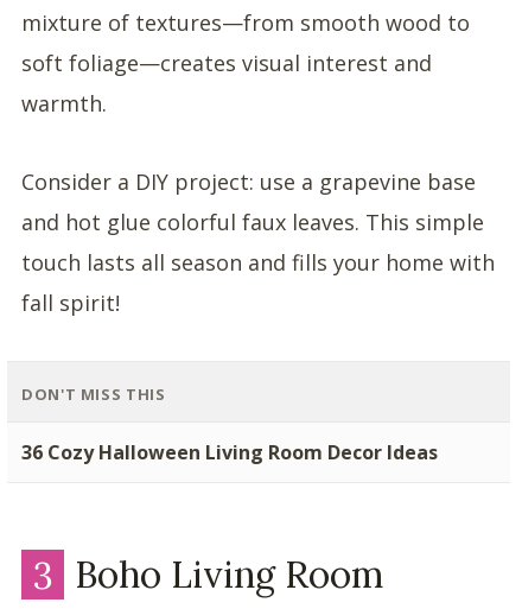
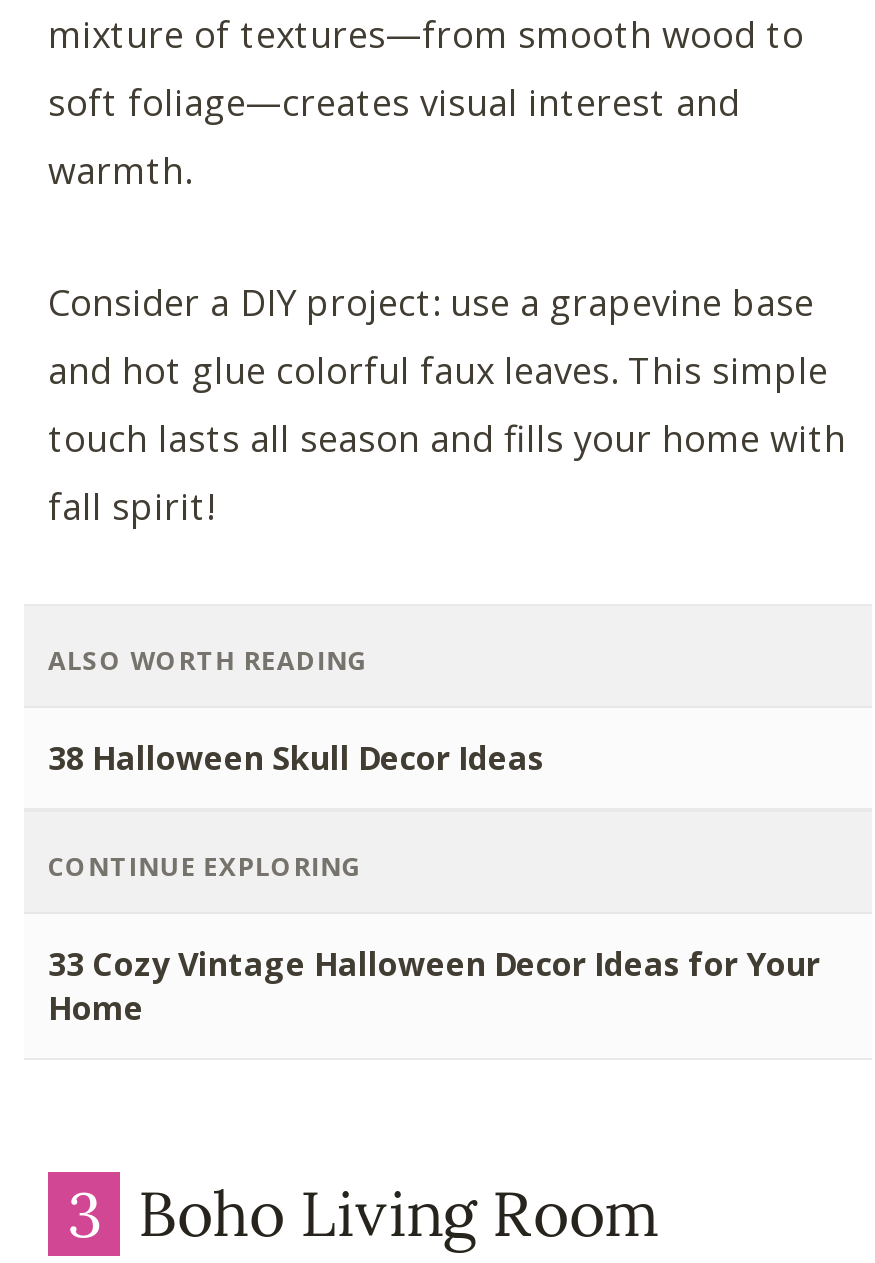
- DON'T MISS THIS
- 36 Cozy Halloween Living Room Decor Ideas
+ ALSO WORTH READING
+ 38 Halloween Skull Decor Ideas
+ CONTINUE EXPLORING
+ 33 Cozy Vintage Halloween Decor Ideas for Your
+ Home
